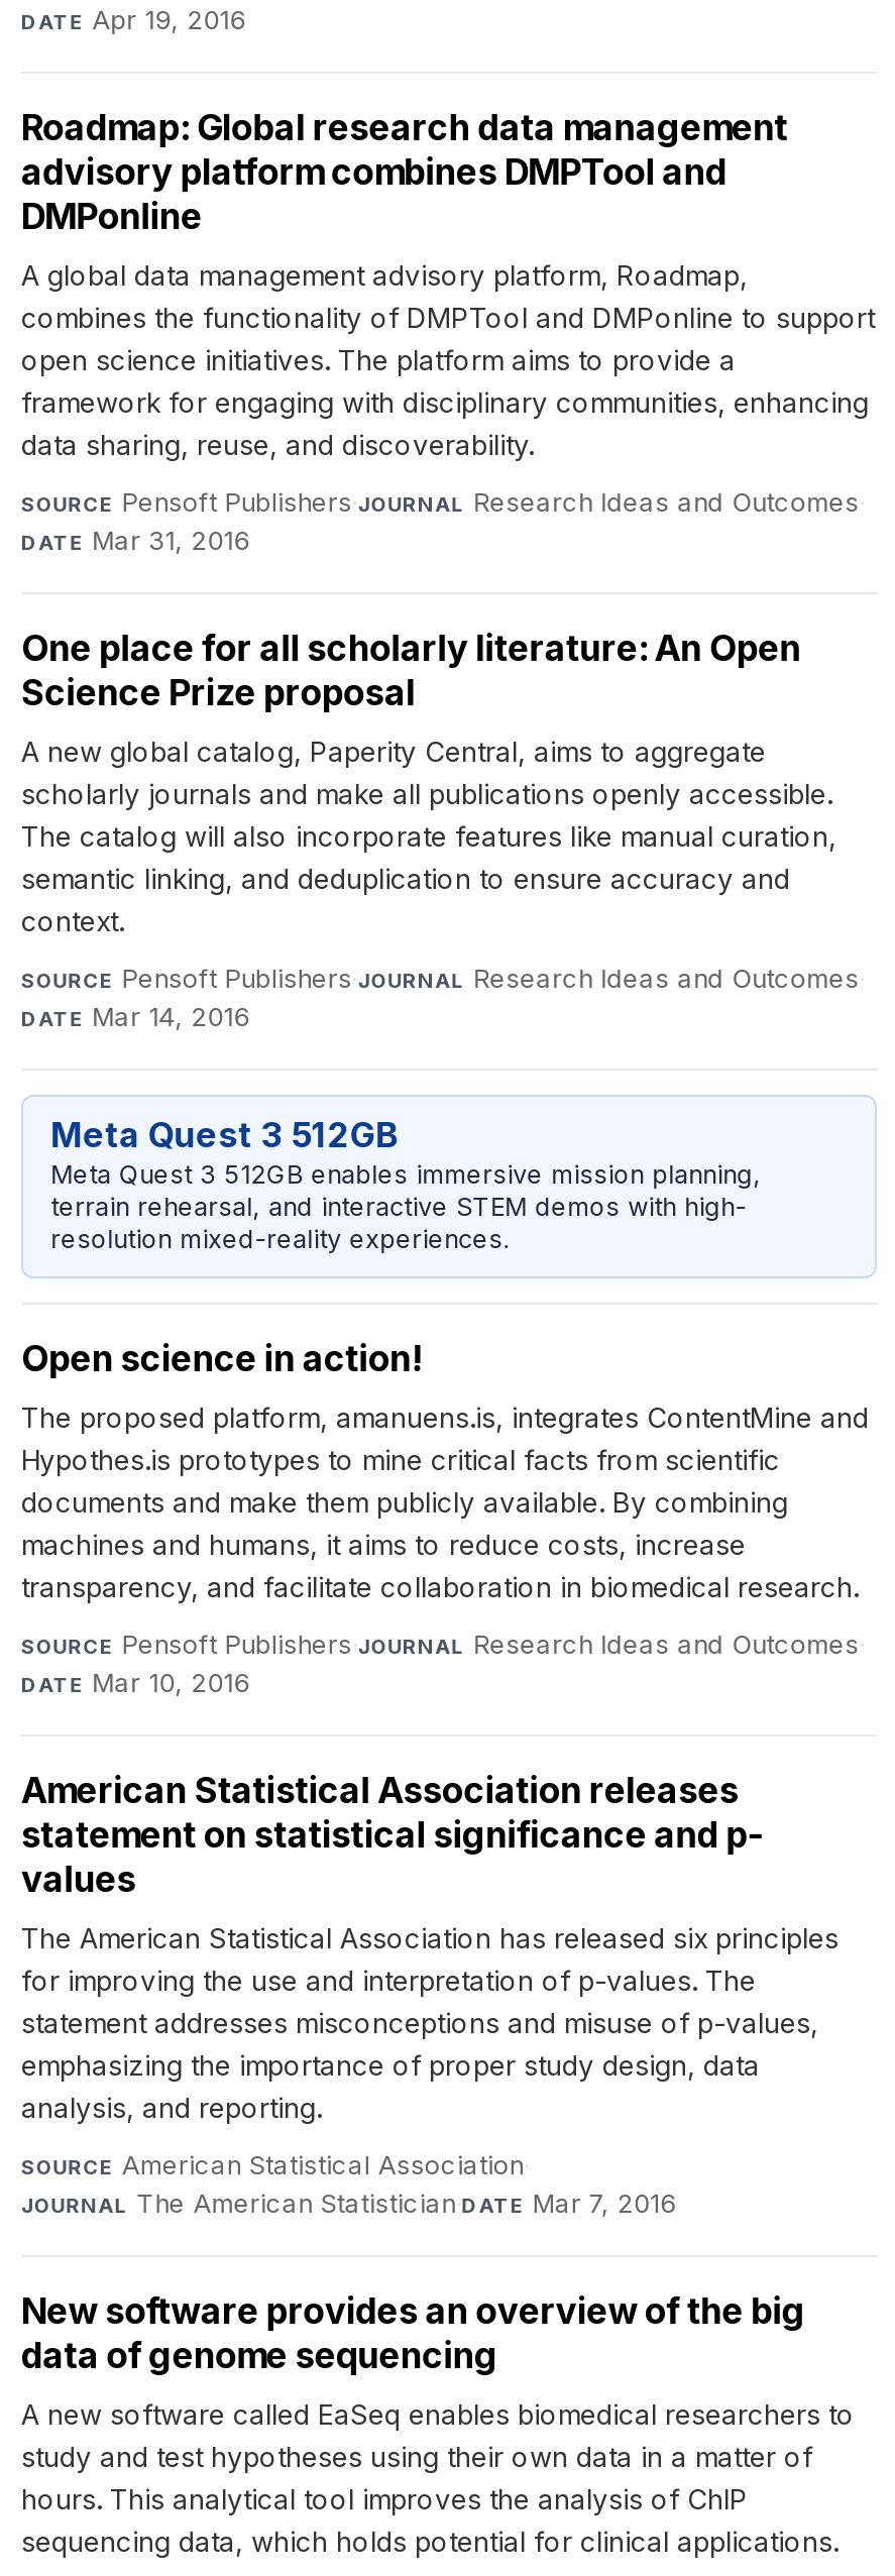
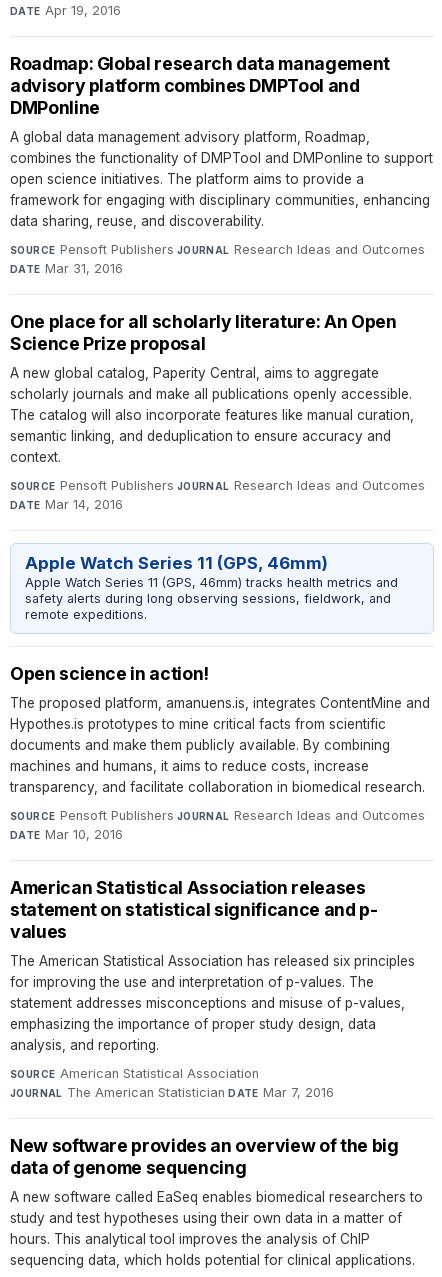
- Meta Quest 3 512GB
- Meta Quest 3 512GB enables immersive mission planning,
- terrain rehearsal, and interactive STEM demos with high-
- resolution mixed-reality experiences.
+ Apple Watch Series 11 (GPS, 46mm)
+ Apple Watch Series 11 (GPS, 46mm) tracks health metrics and
+ safety alerts during long observing sessions, fieldwork, and
+ remote expeditions.
